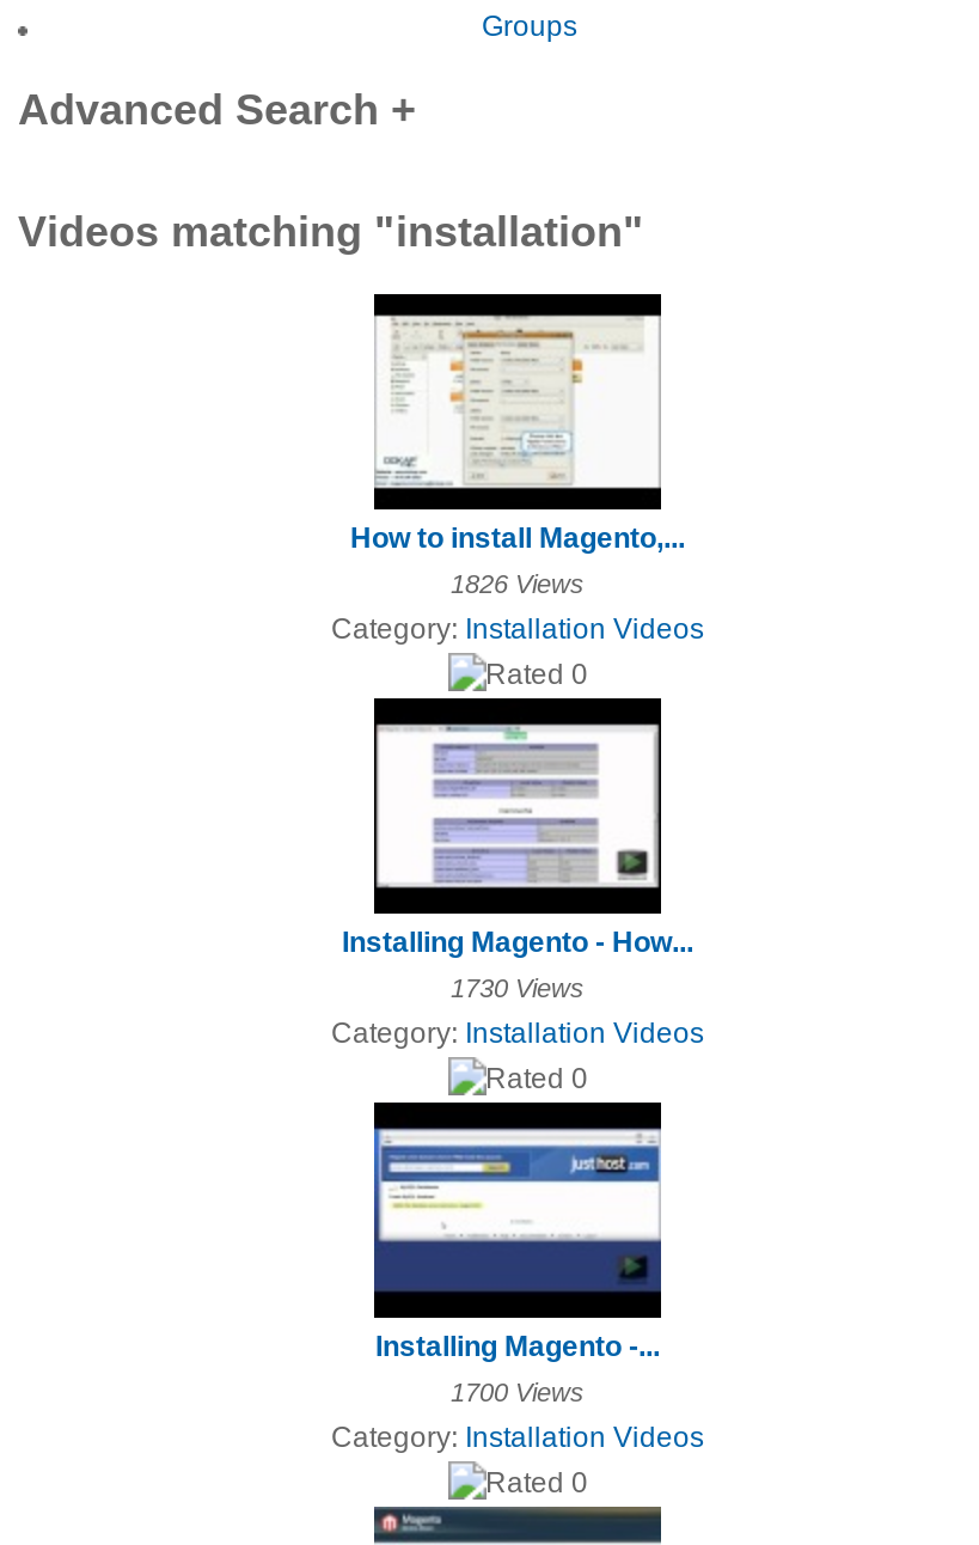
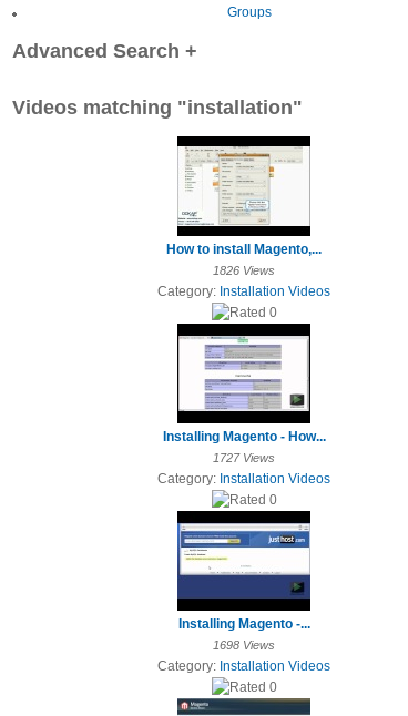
- 1730 Views
+ 1727 Views

- 1700 Views
+ 1698 Views
